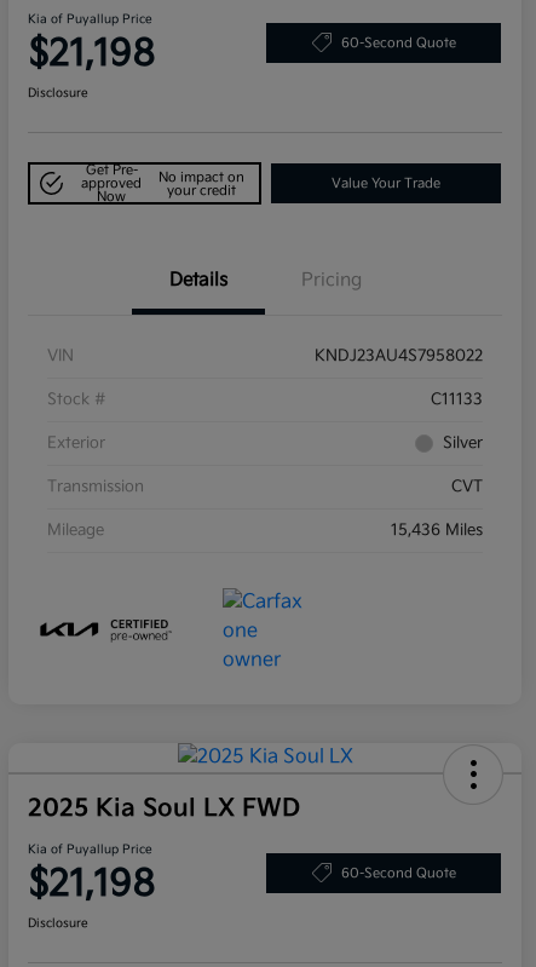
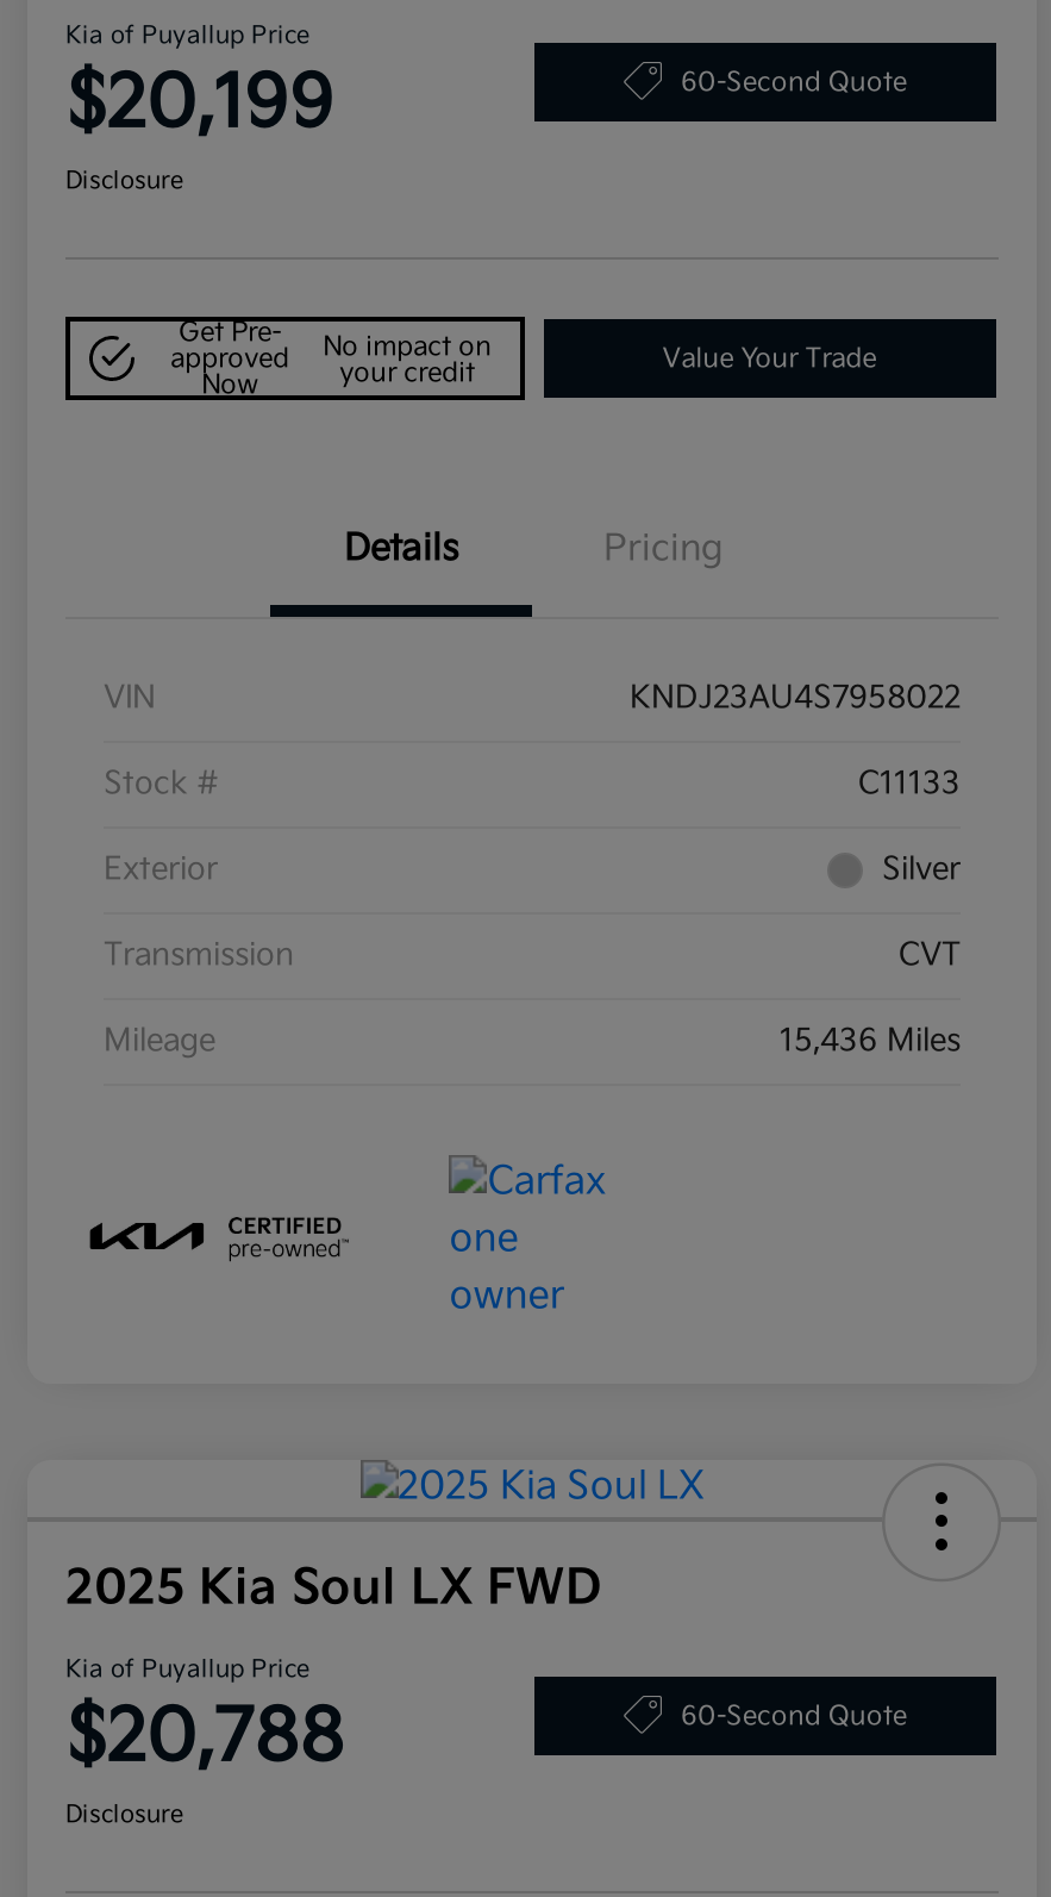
- $21,198
+ $20,199

- $21,198
+ $20,788
